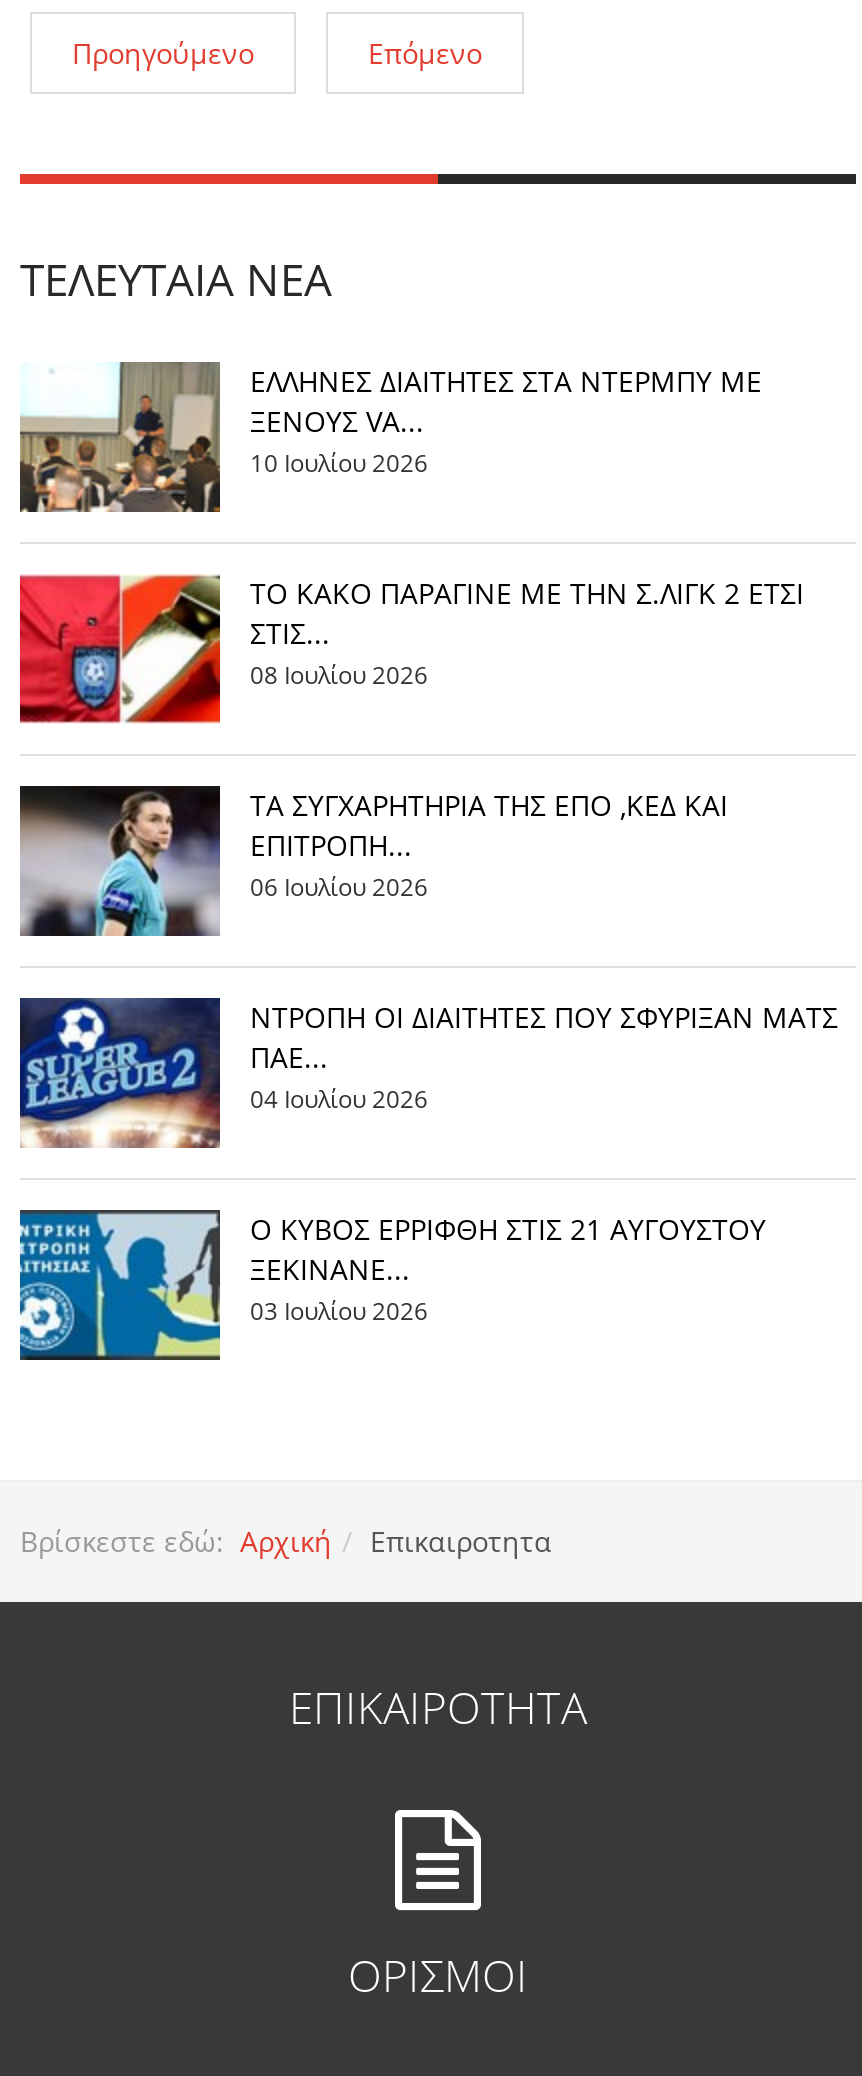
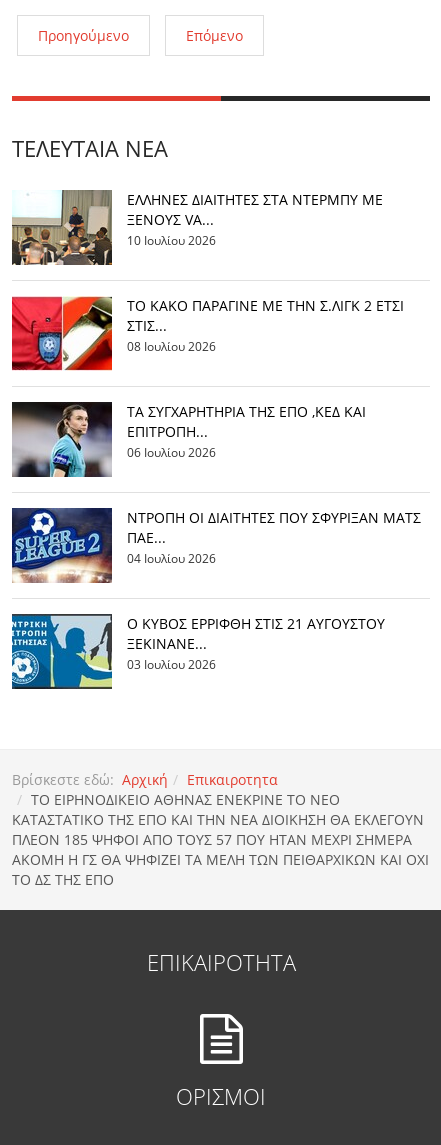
+ ΤΟ ΕΙΡΗΝΟΔΙΚΕΙΟ ΑΘΗΝΑΣ ΕΝΕΚΡΙΝΕ ΤΟ ΝΕΟ
+ ΚΑΤΑΣΤΑΤΙΚΟ ΤΗΣ ΕΠΟ ΚΑΙ ΤΗΝ ΝΕΑ ΔΙΟΙΚΗΣΗ ΘΑ ΕΚΛΕΓΟΥΝ
+ ΠΛΕΟΝ 185 ΨΗΦΟΙ ΑΠΟ ΤΟΥΣ 57 ΠΟΥ ΗΤΑΝ ΜΕΧΡΙ ΣΗΜΕΡΑ
+ ΑΚΟΜΗ Η ΓΣ ΘΑ ΨΗΦΙΖΕΙ ΤΑ ΜΕΛΗ ΤΩΝ ΠΕΙΘΑΡΧΙΚΩΝ ΚΑΙ ΟΧΙ
+ ΤΟ ΔΣ ΤΗΣ ΕΠΟ
